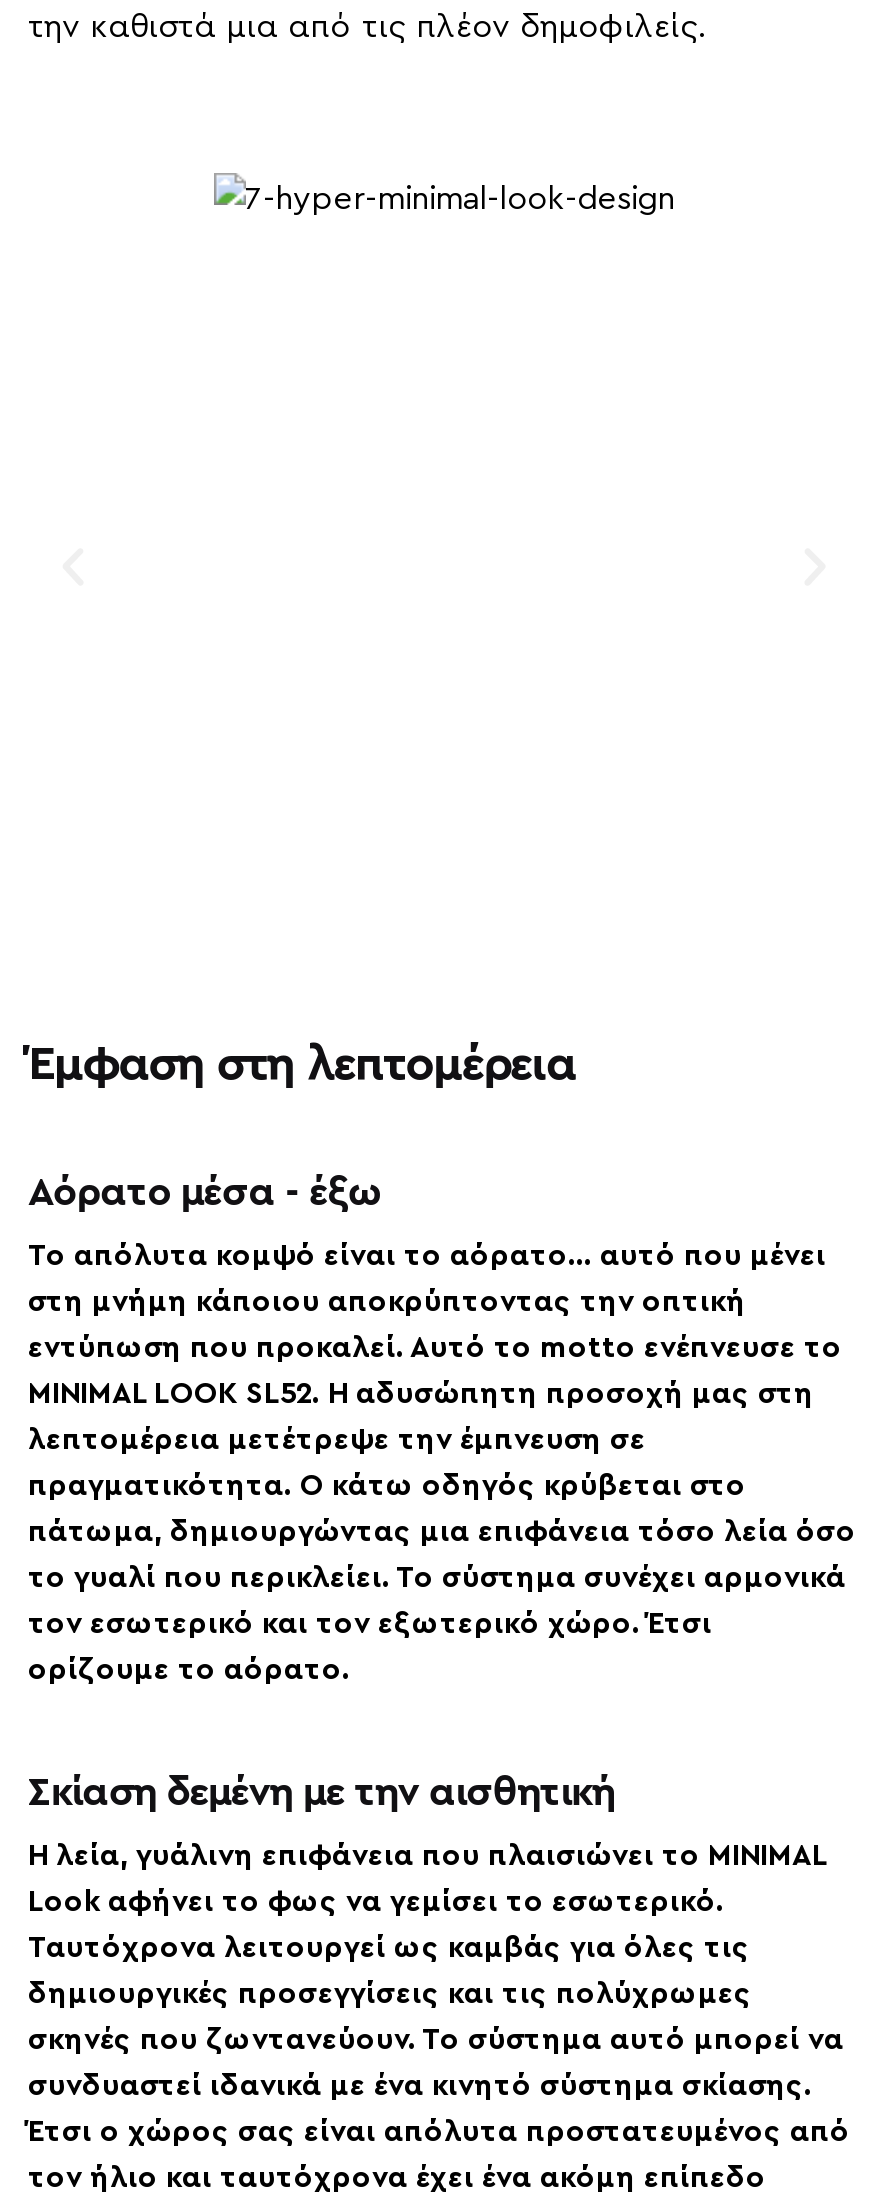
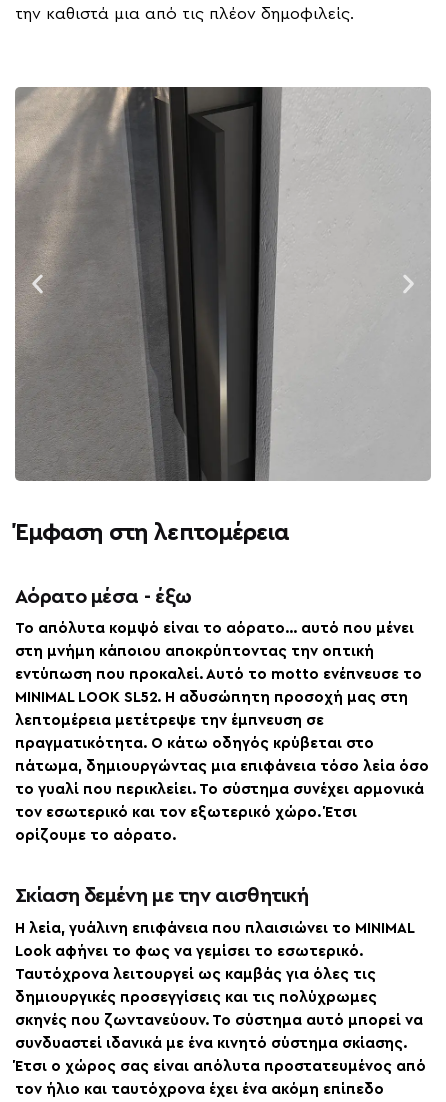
+ [image]
